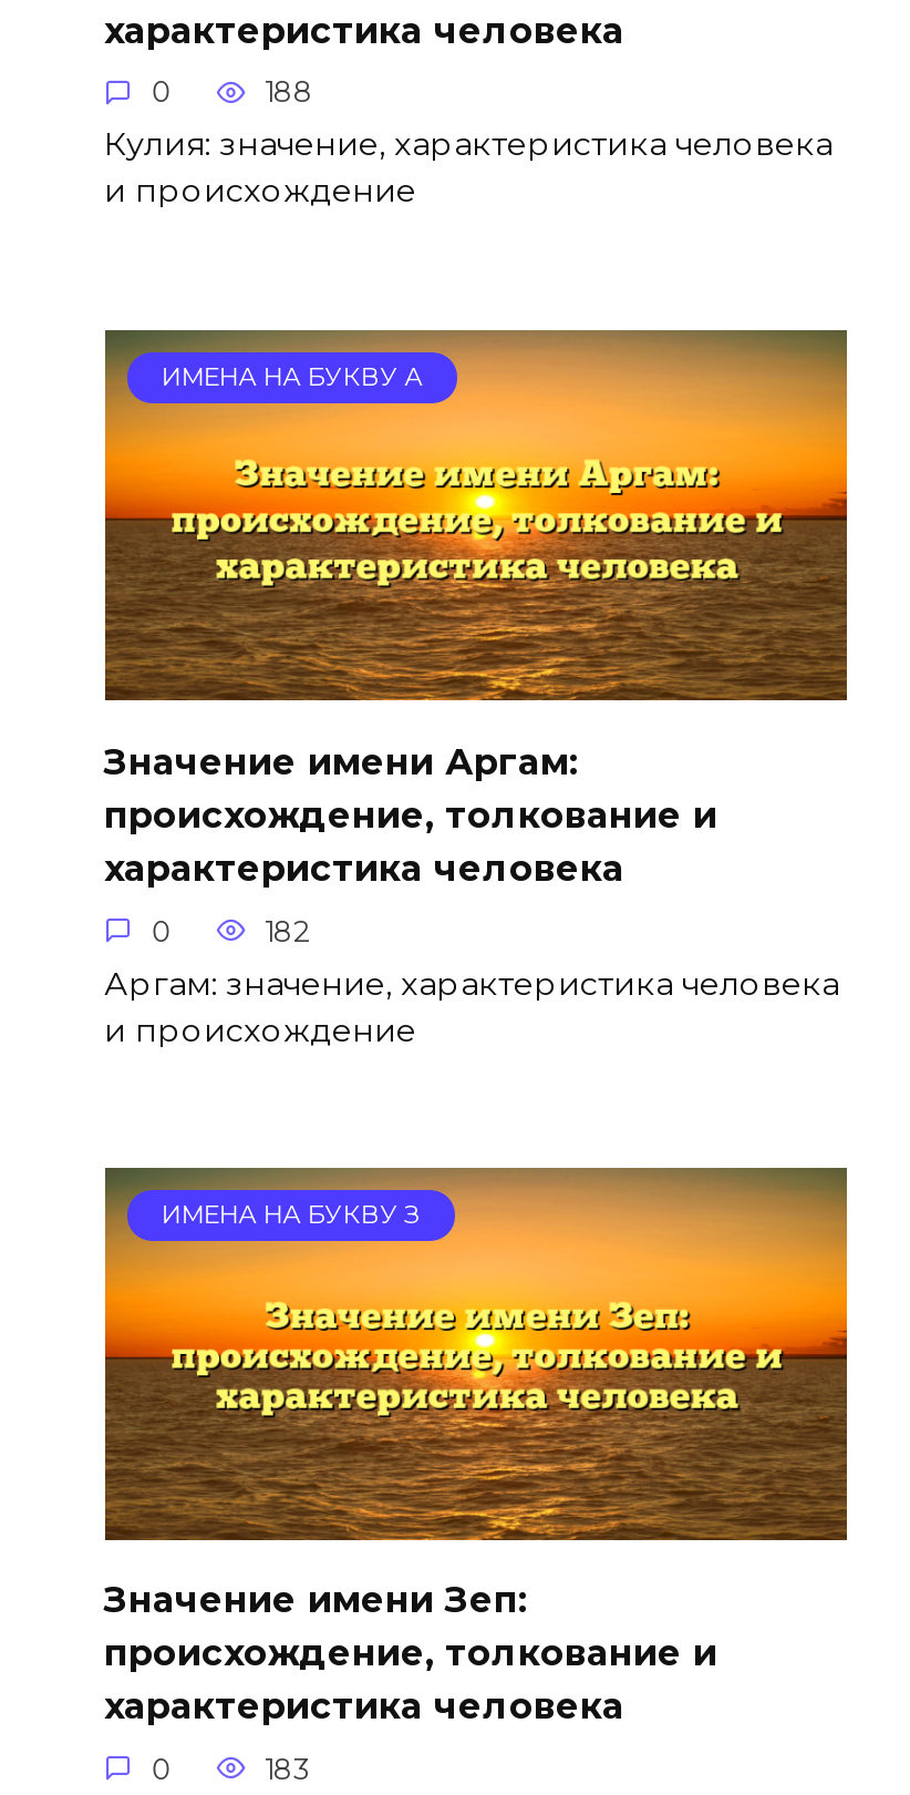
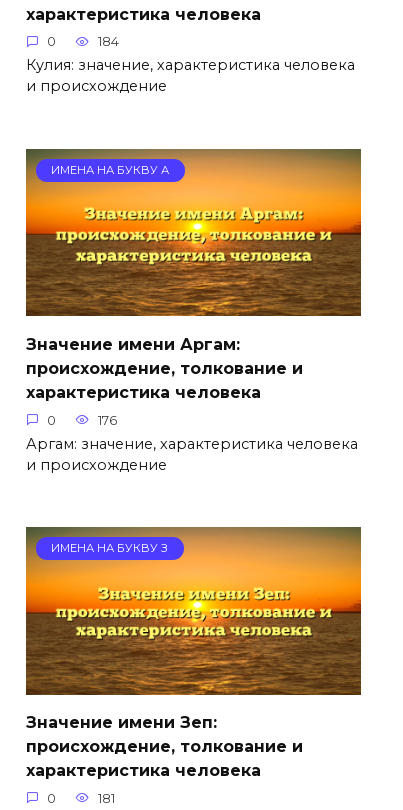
- 188
+ 184

- 182
+ 176

- 183
+ 181
